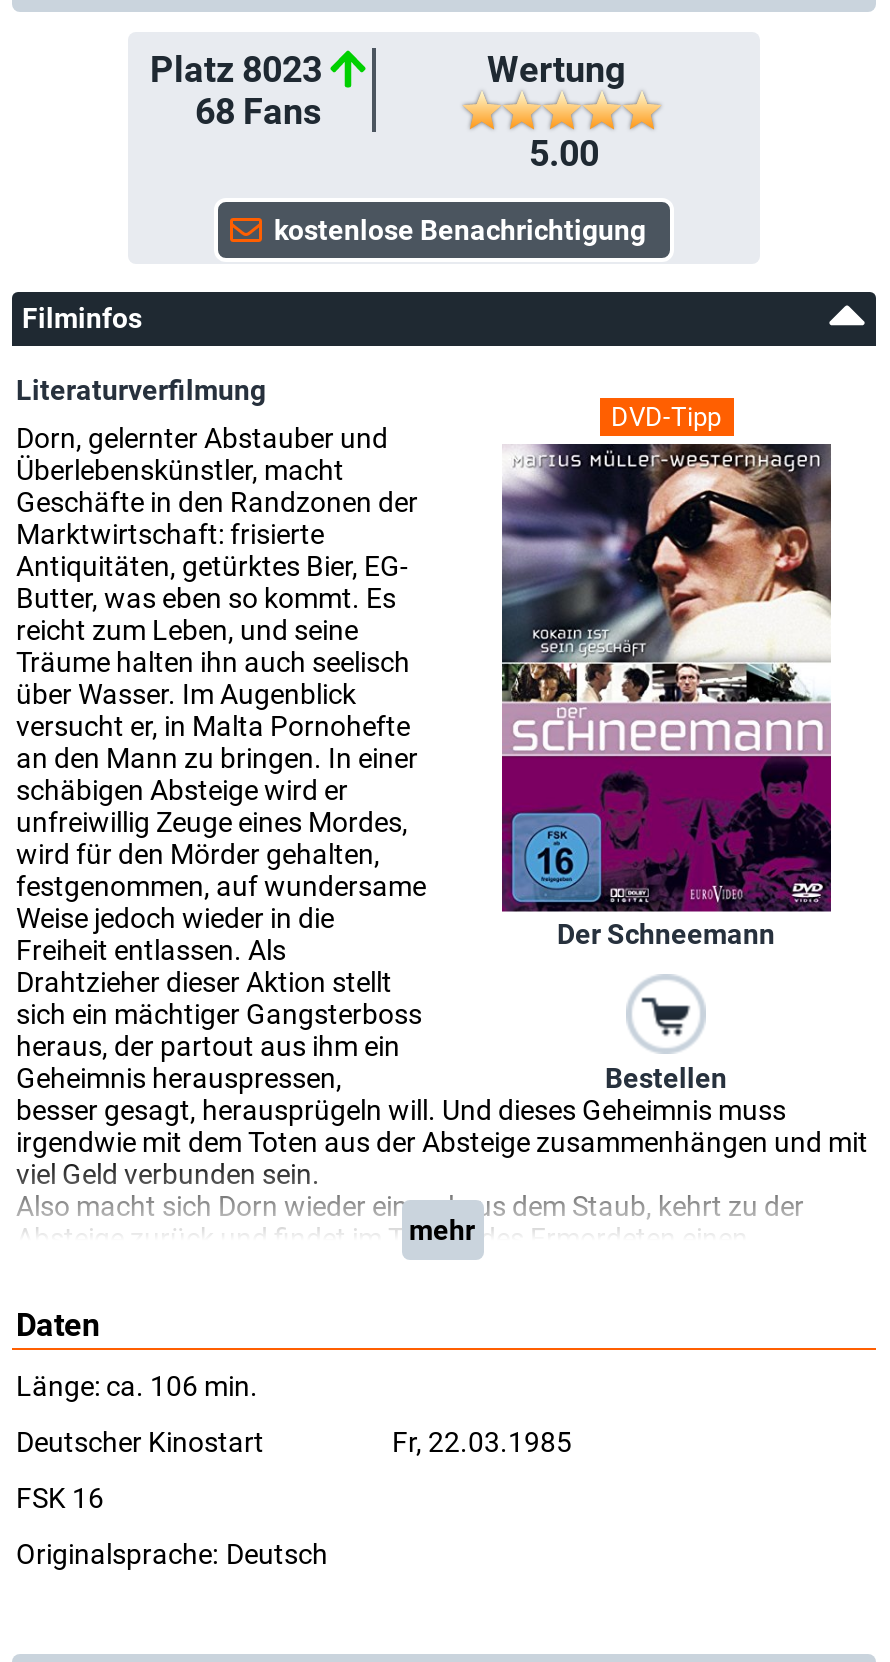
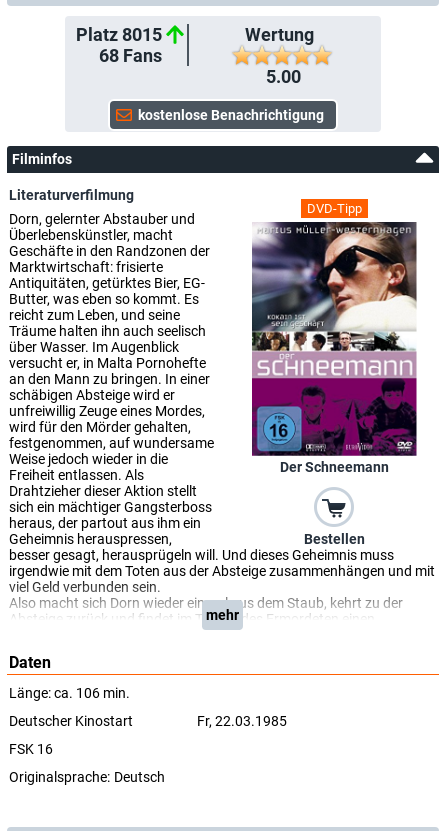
- Platz 8023
+ Platz 8015
